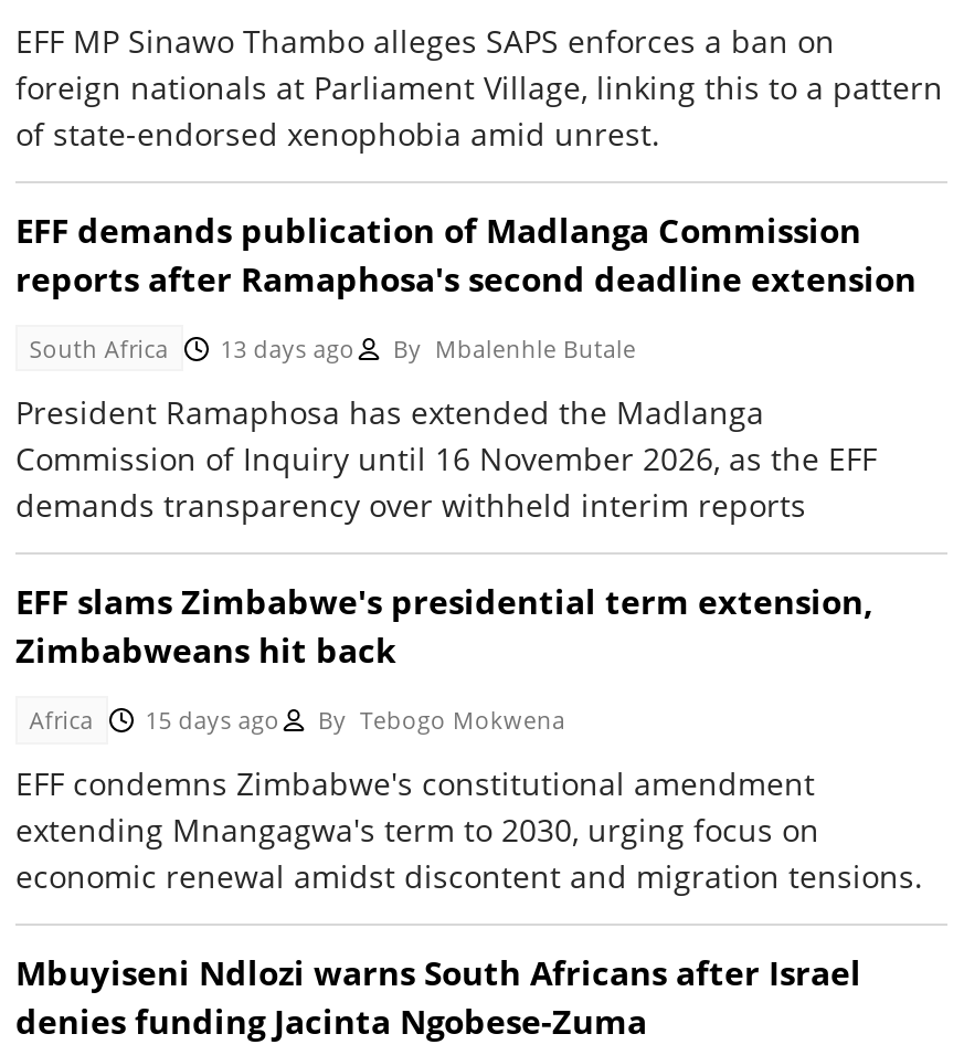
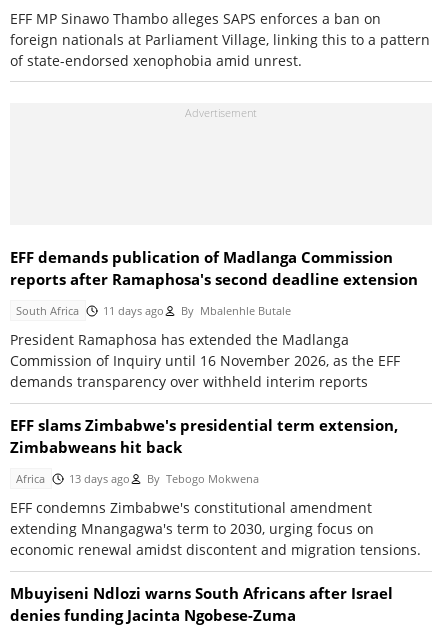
- South Africa 13 days ago By Mbalenhle Butale
+ South Africa 11 days ago By Mbalenhle Butale

- Africa 15 days ago By Tebogo Mokwena
+ Africa 13 days ago By Tebogo Mokwena
